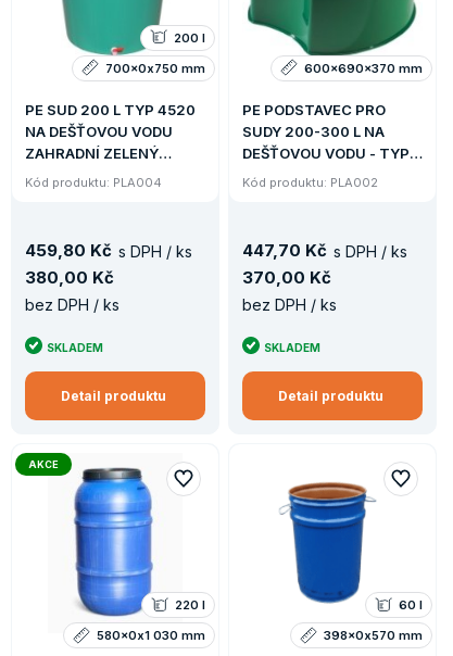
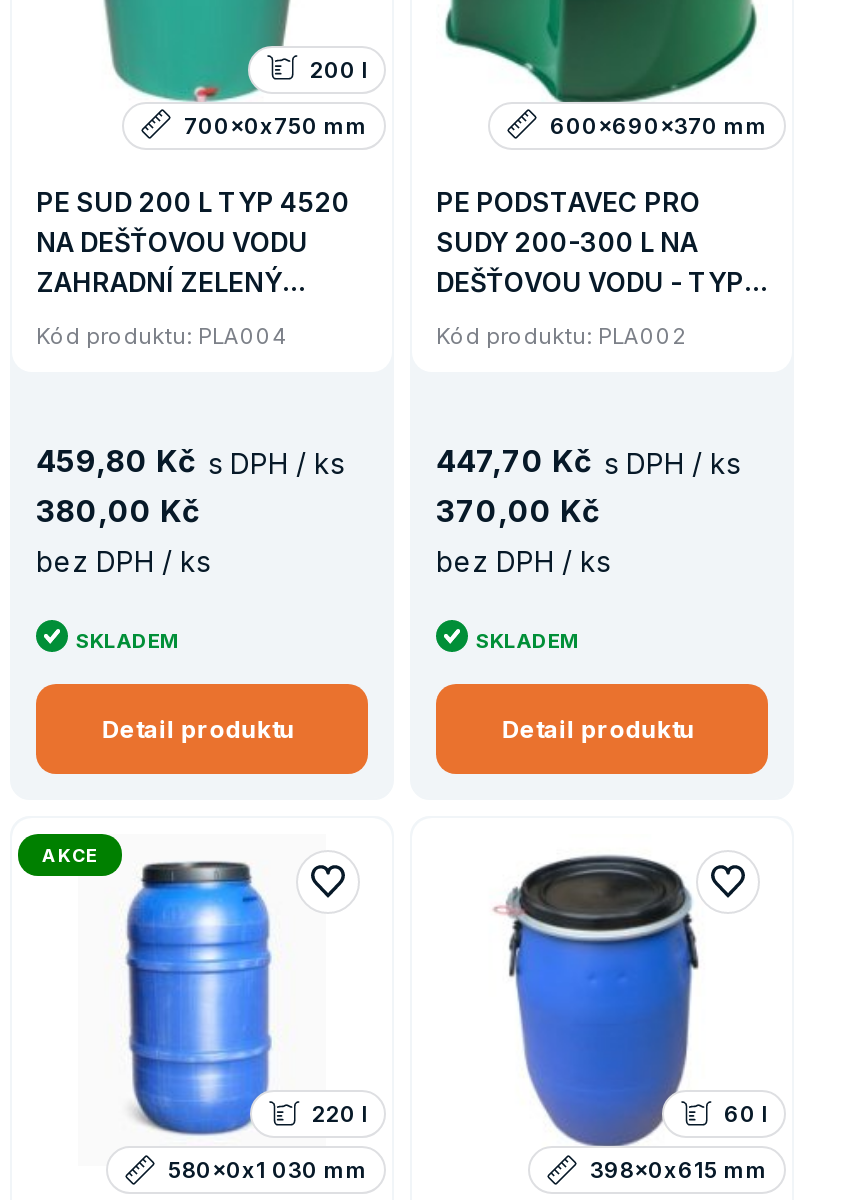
- [image]
- 398x0x570 mm
+ [image]
+ 398x0x615 mm
